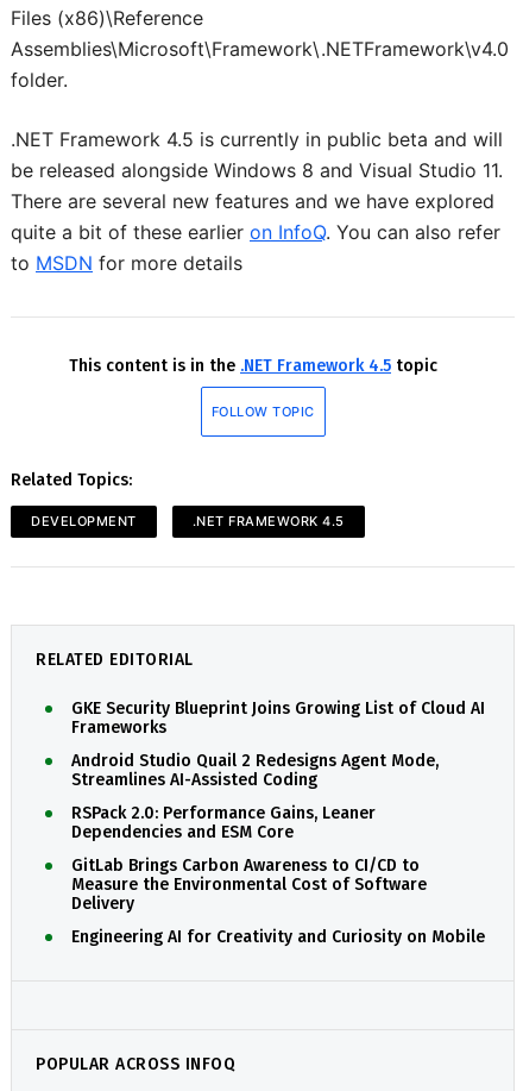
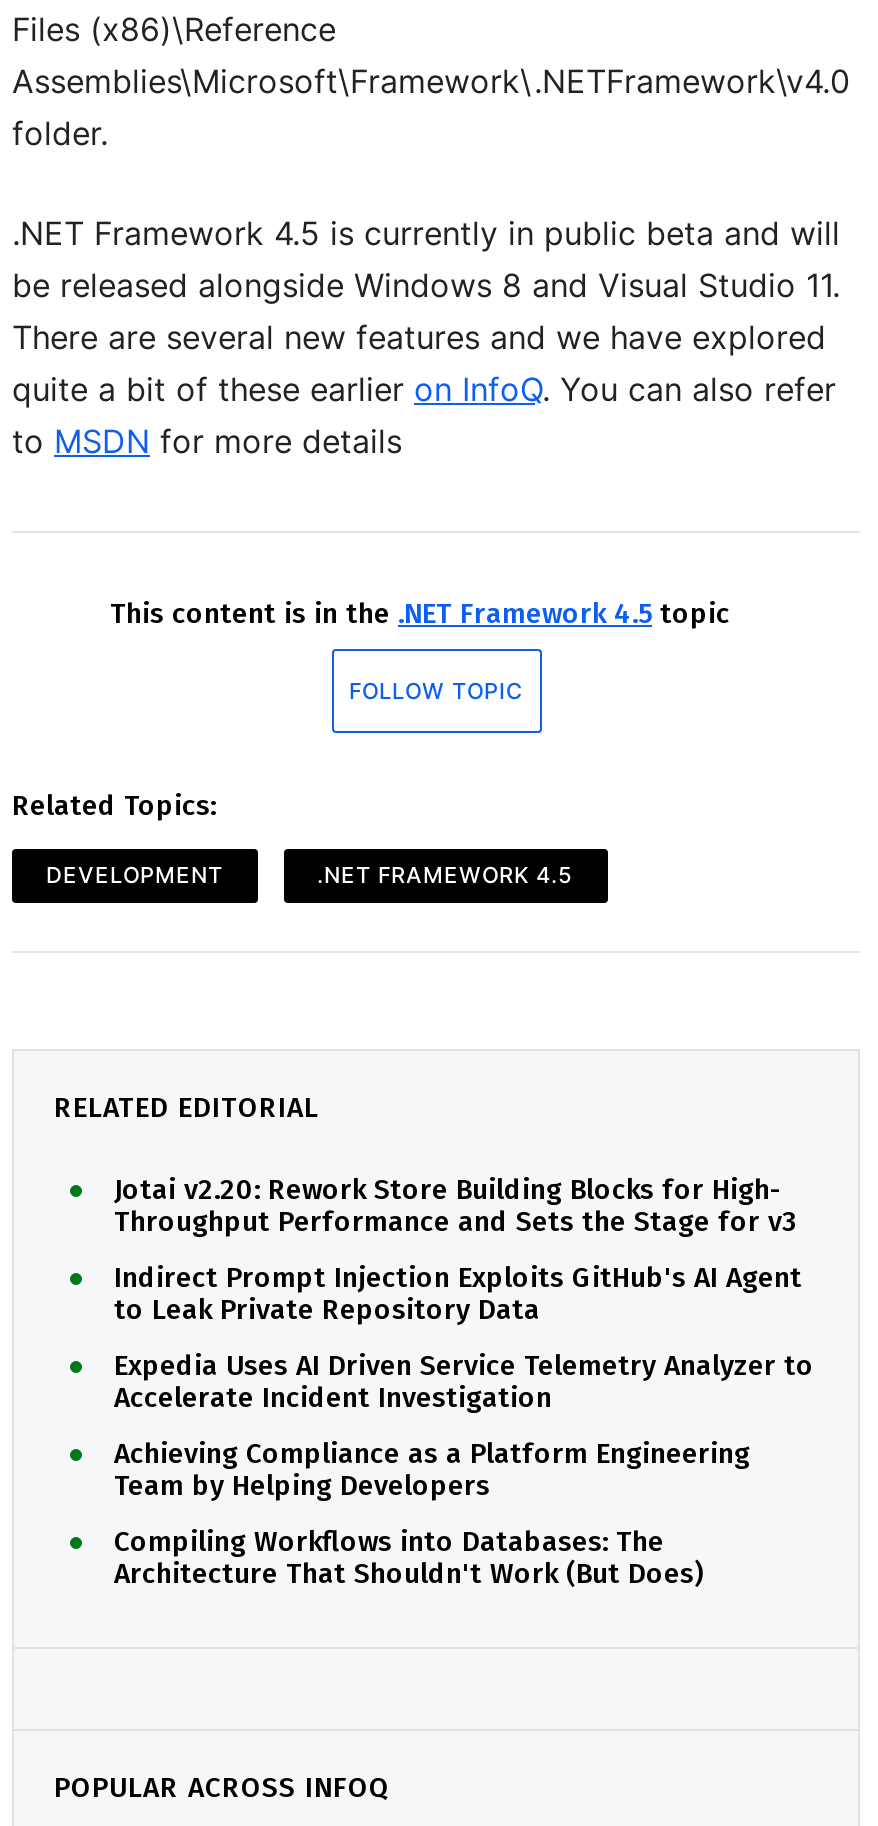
- GKE Security Blueprint Joins Growing List of Cloud AI
- Frameworks
+ Jotai v2.20: Rework Store Building Blocks for High-
+ Throughput Performance and Sets the Stage for v3

- Android Studio Quail 2 Redesigns Agent Mode,
- Streamlines AI-Assisted Coding
+ Indirect Prompt Injection Exploits GitHub's AI Agent
+ to Leak Private Repository Data

- RSPack 2.0: Performance Gains, Leaner
- Dependencies and ESM Core
+ Expedia Uses AI Driven Service Telemetry Analyzer to
+ Accelerate Incident Investigation

- GitLab Brings Carbon Awareness to CI/CD to
- Measure the Environmental Cost of Software
- Delivery
+ Achieving Compliance as a Platform Engineering
+ Team by Helping Developers

- Engineering AI for Creativity and Curiosity on Mobile
+ Compiling Workflows into Databases: The
+ Architecture That Shouldn't Work (But Does)
